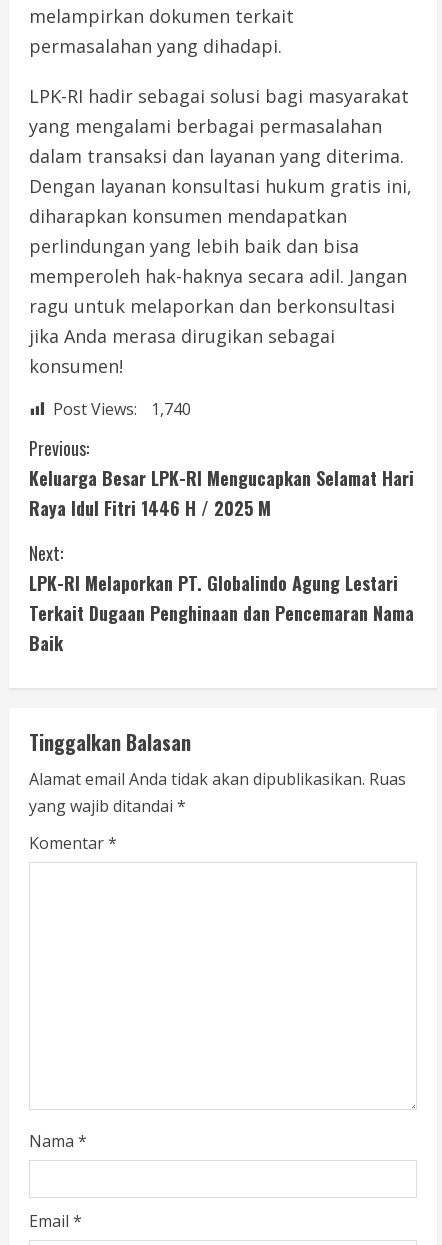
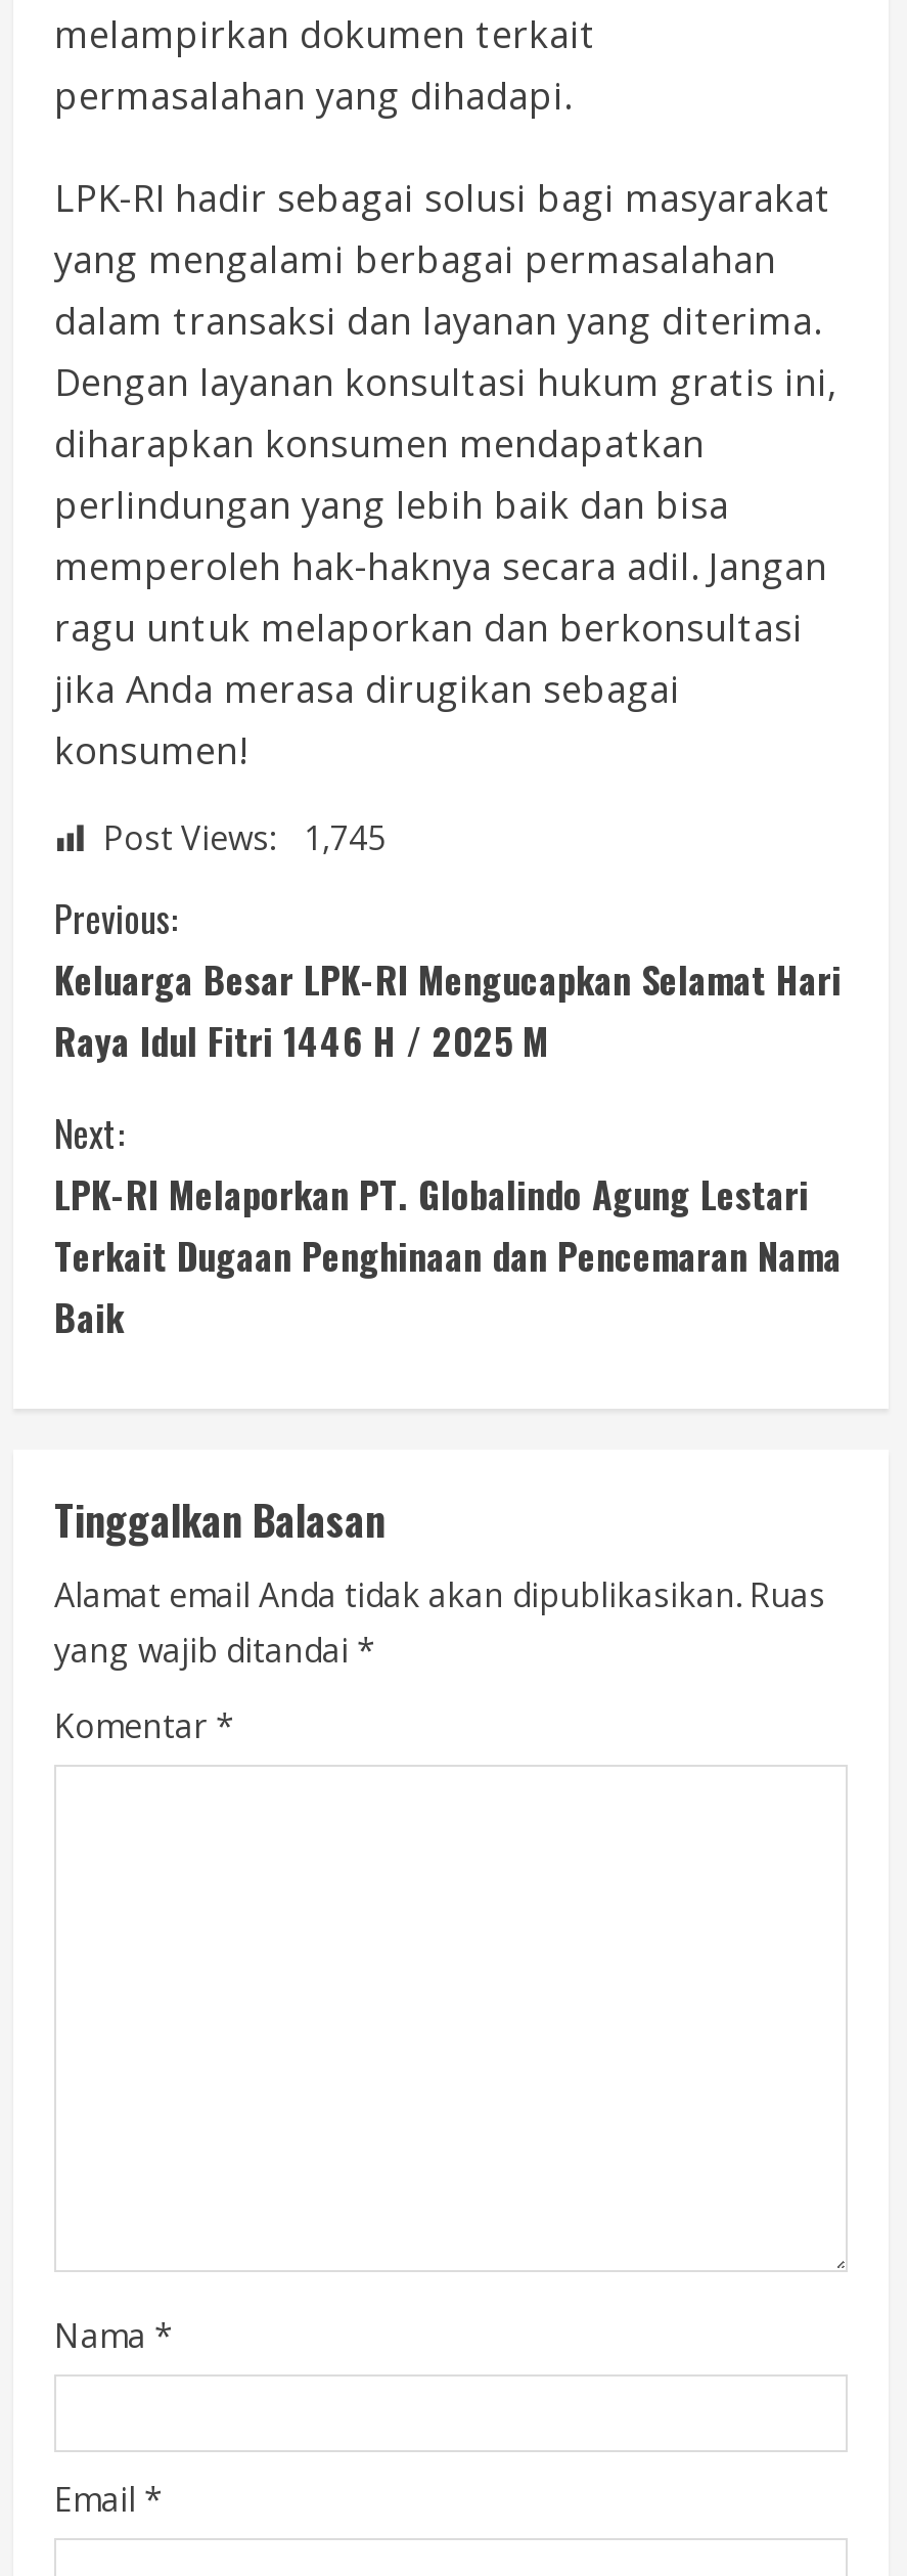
- Post Views: 1,740
+ Post Views: 1,745
